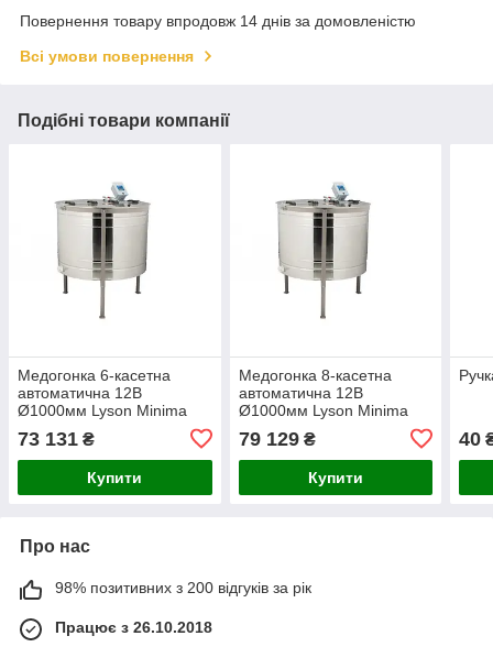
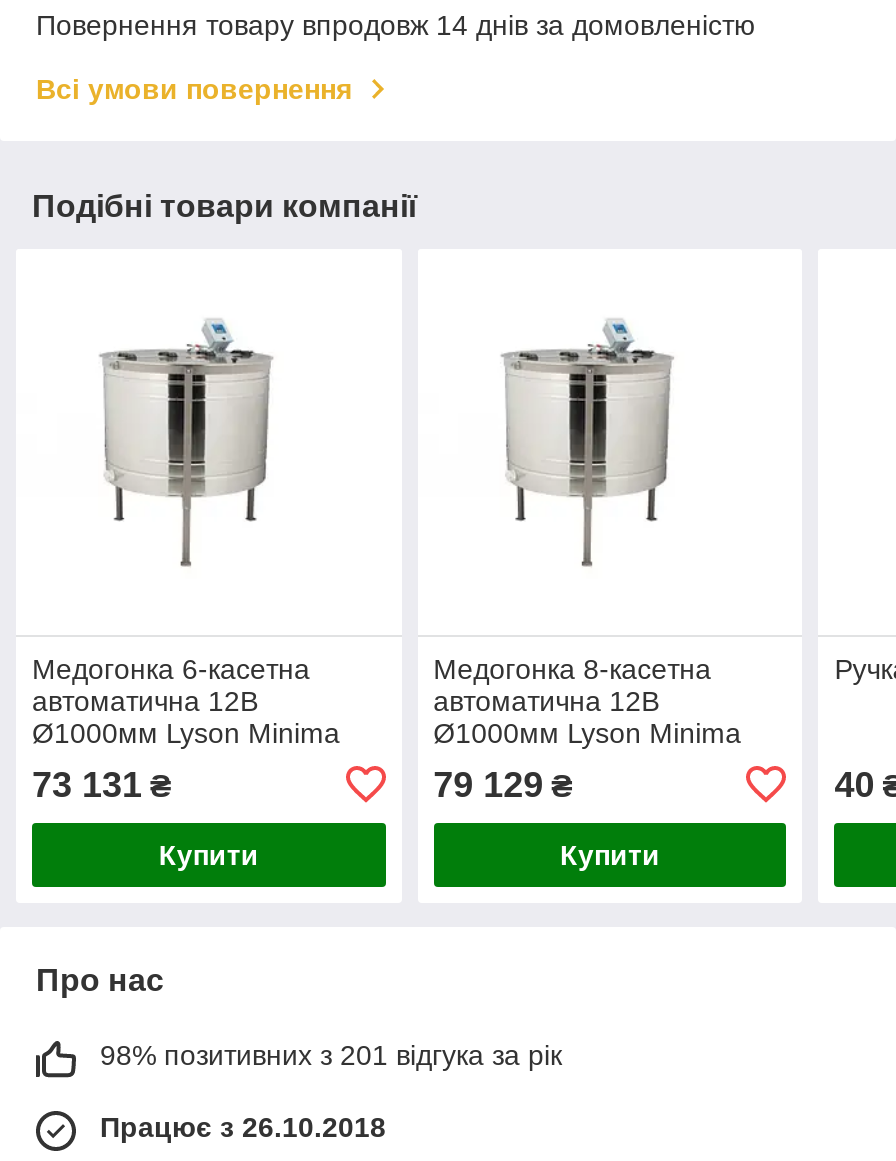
- 98% позитивних з 200 відгуків за рік
+ 98% позитивних з 201 відгука за рік
